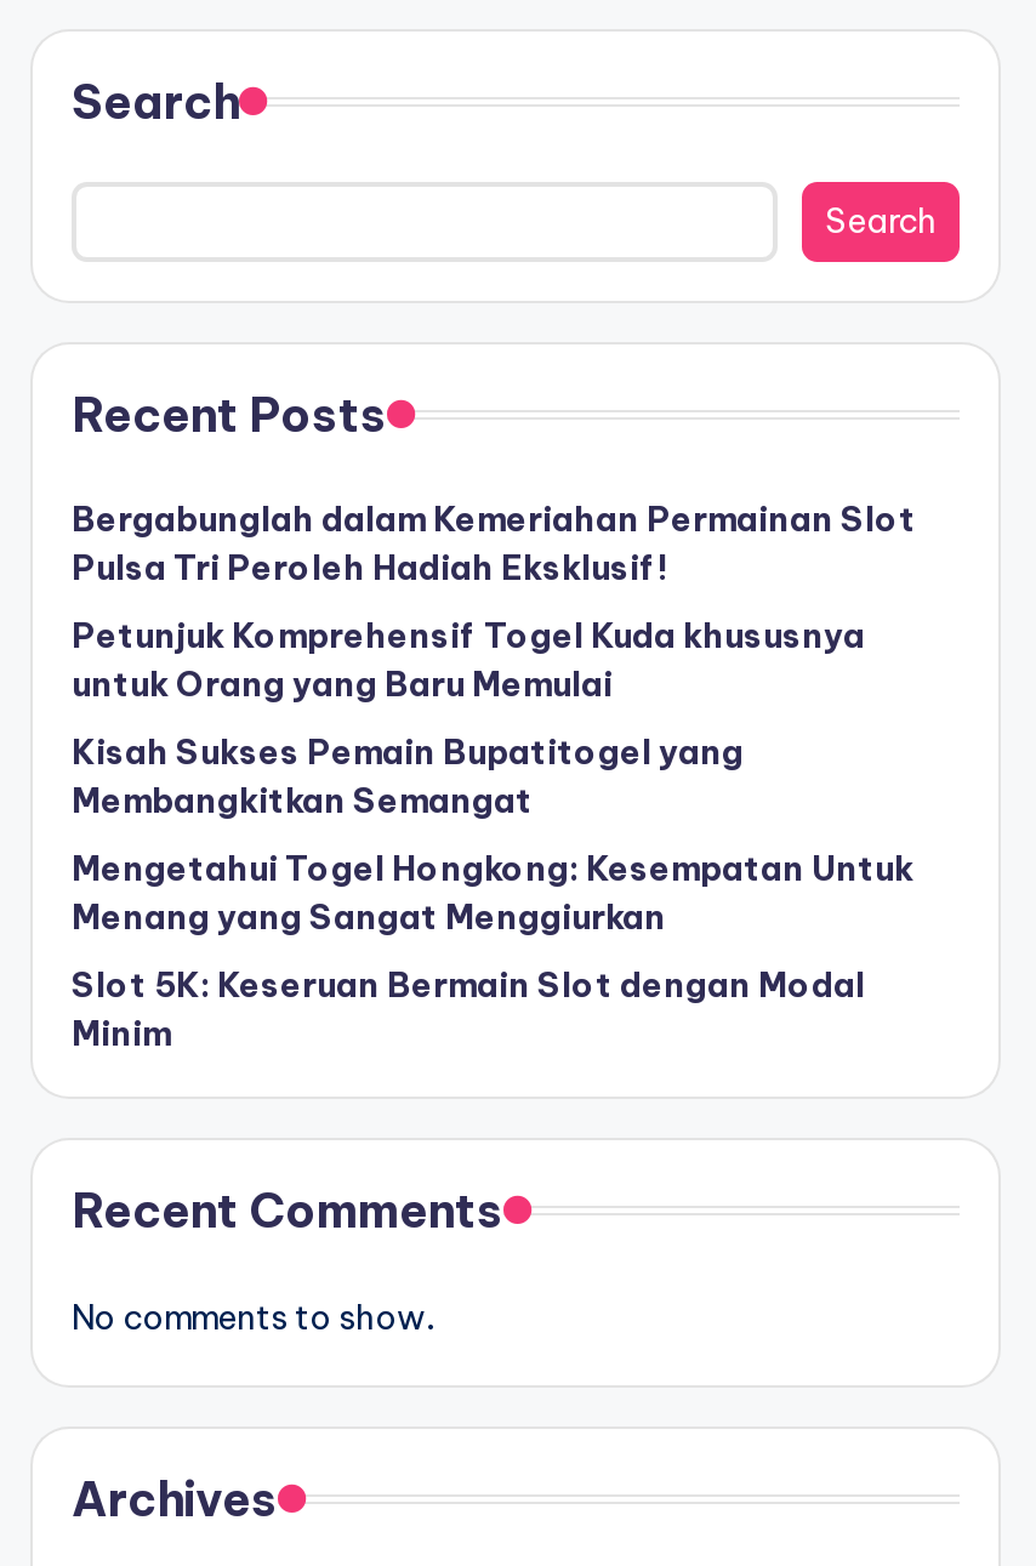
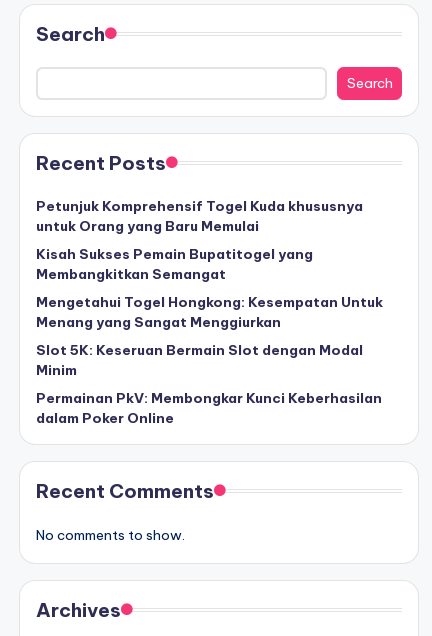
- Bergabunglah dalam Kemeriahan Permainan Slot
- Pulsa Tri Peroleh Hadiah Eksklusif!

moved up: Petunjuk Komprehensif Togel Kuda khususnya | untuk Orang yang Baru Memulai | Kisah Sukses Pemain Bupatitogel yang | Membangkitkan Semangat | Mengetahui Togel Hongkong: Kesempatan Untuk | Menang yang Sangat Menggiurkan | Slot 5K: Keseruan Bermain Slot dengan Modal | Minim

+ Permainan PkV: Membongkar Kunci Keberhasilan
+ dalam Poker Online
